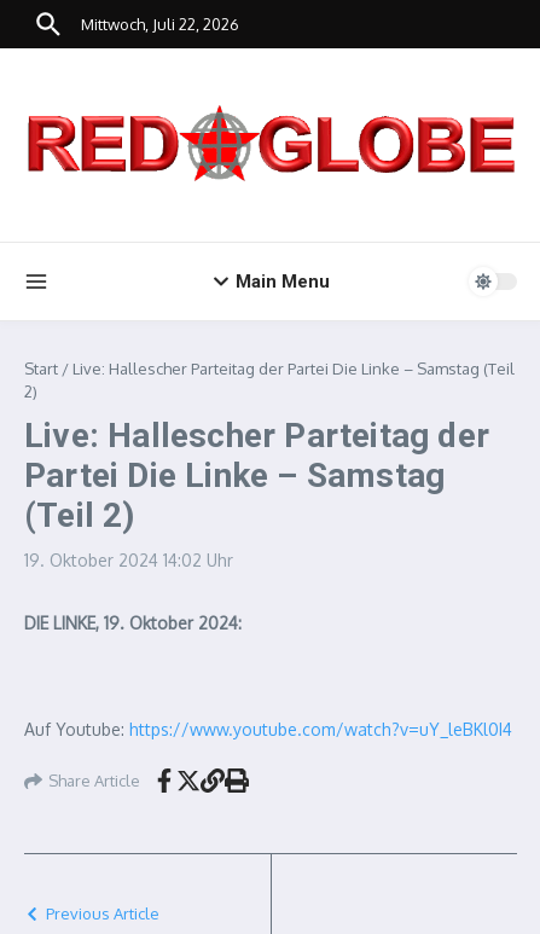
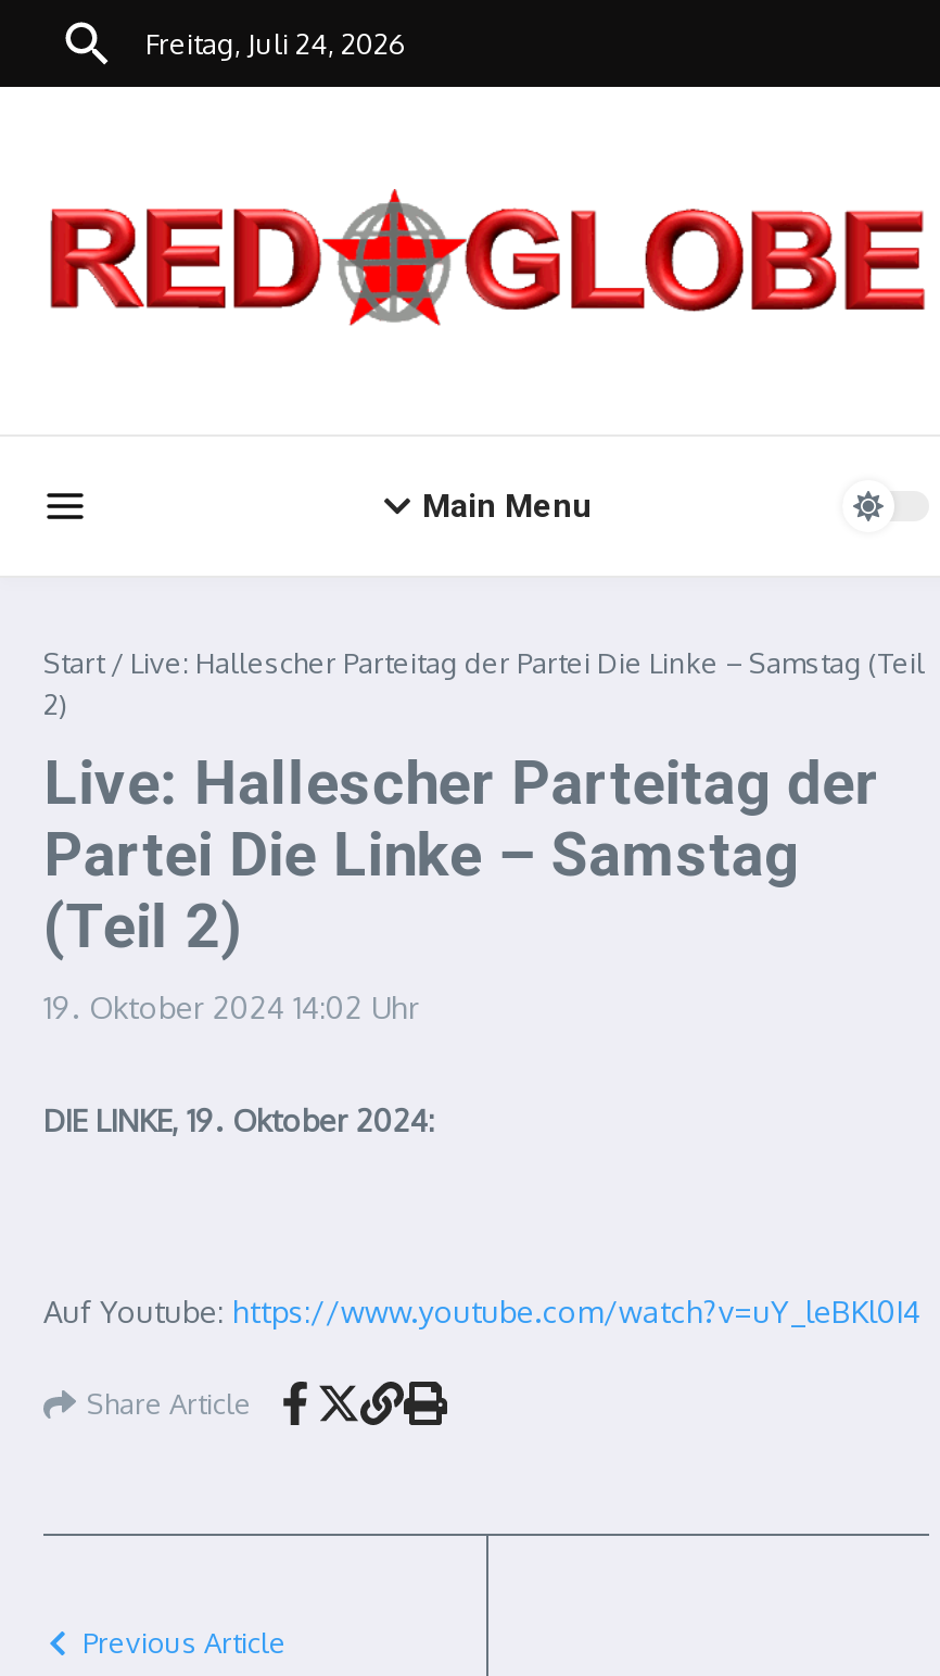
- Mittwoch, Juli 22, 2026
+ Freitag, Juli 24, 2026
